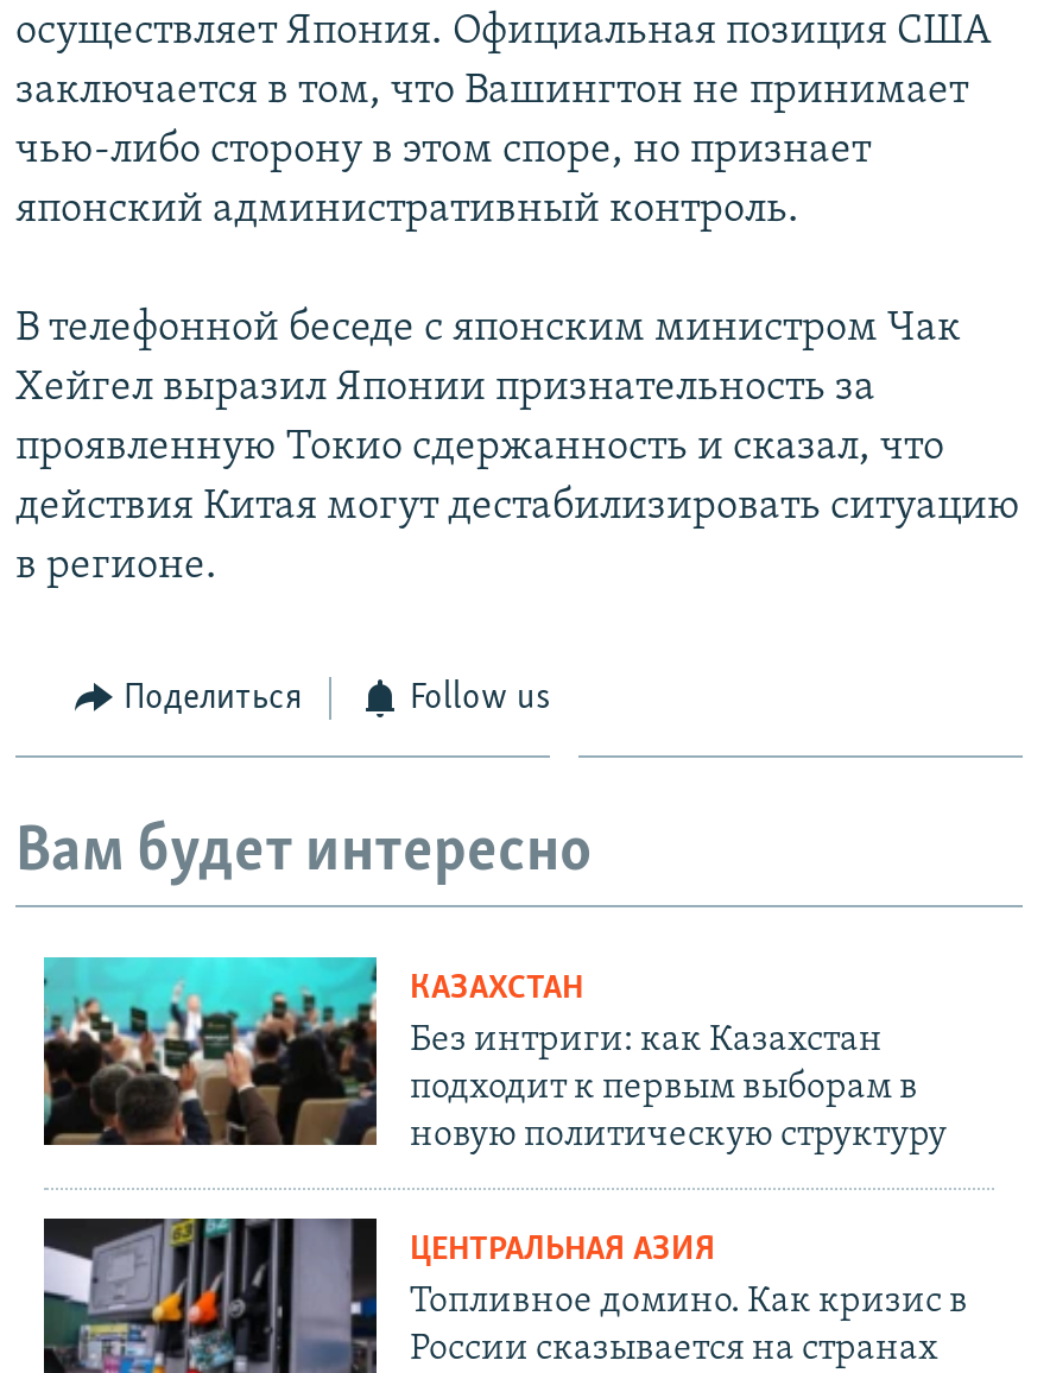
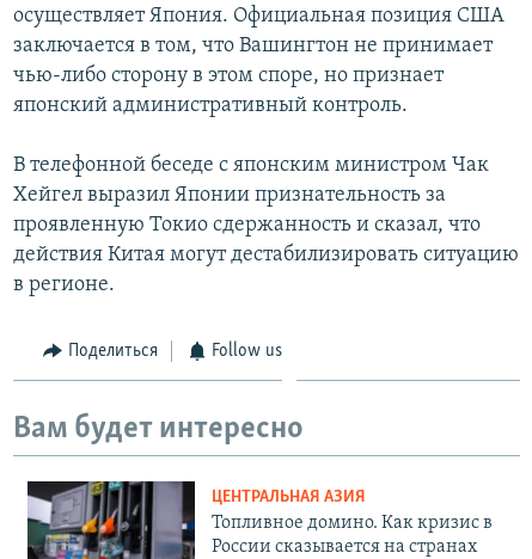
- [image]
- КАЗАХСТАН
- Без интриги: как Казахстан
- подходит к первым выборам в
- новую политическую структуру
